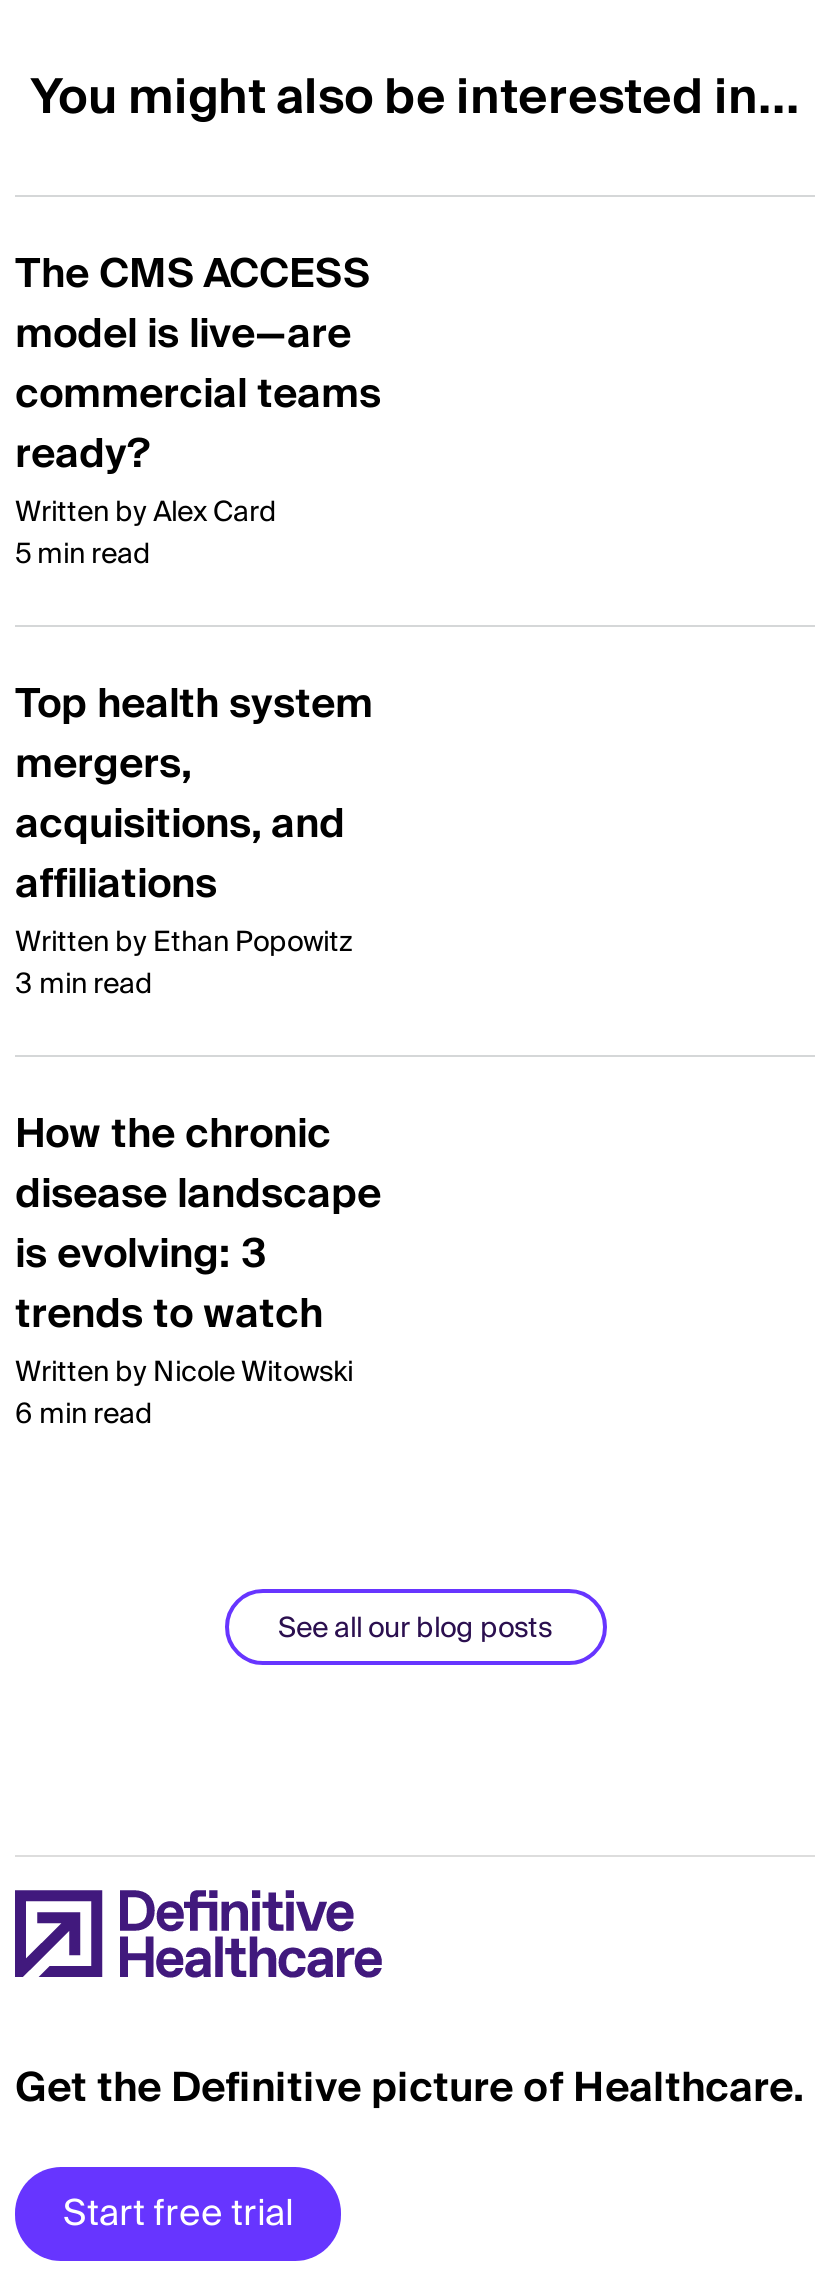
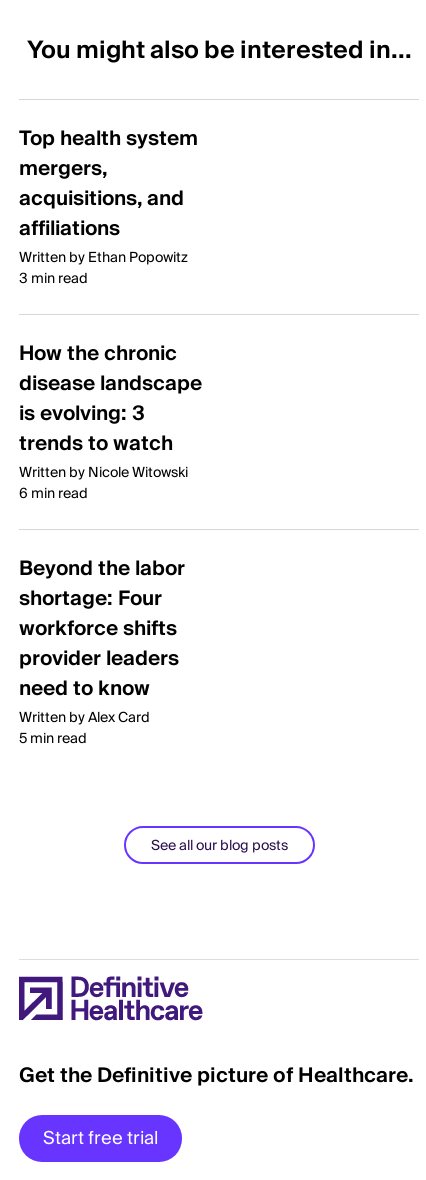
- The CMS ACCESS
- model is live—are
- commercial teams
- ready?

moved down: Written by Alex Card | 5 min read

moved up: Top health system | mergers, | acquisitions, and | ... | Written by Nicole Witowski | 6 min read

+ Beyond the labor
+ shortage: Four
+ workforce shifts
+ provider leaders
+ need to know
